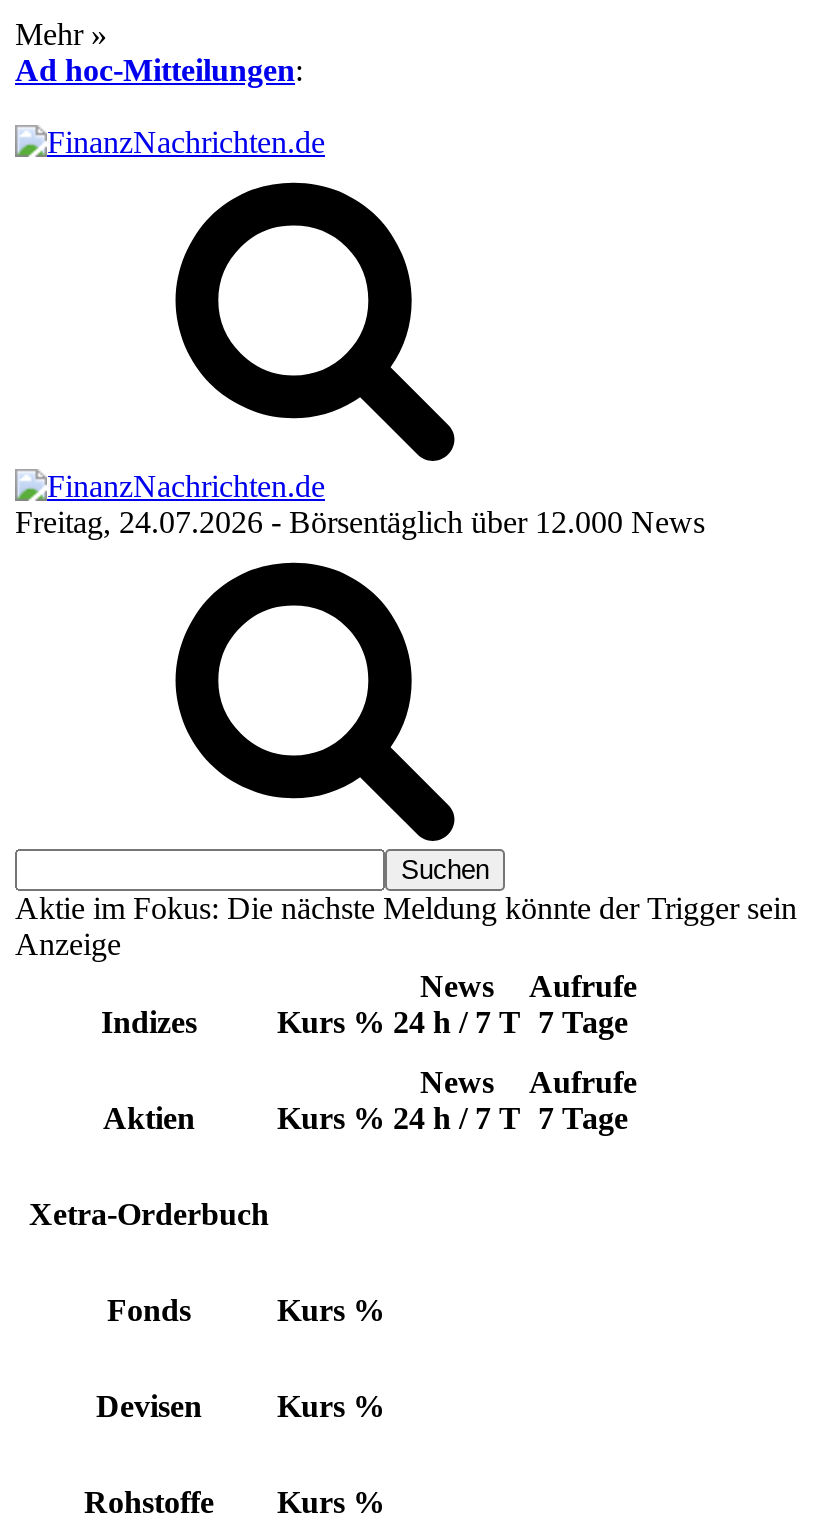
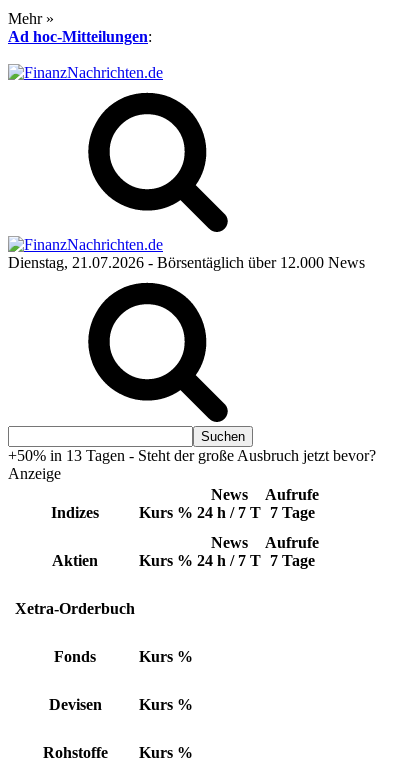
- Freitag, 24.07.2026 - Börsentäglich über 12.000 News
+ Dienstag, 21.07.2026 - Börsentäglich über 12.000 News

- Aktie im Fokus: Die nächste Meldung könnte der Trigger sein
+ +50% in 13 Tagen - Steht der große Ausbruch jetzt bevor?
